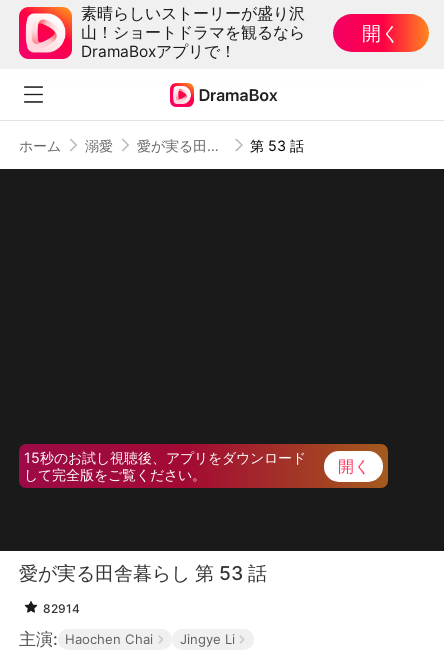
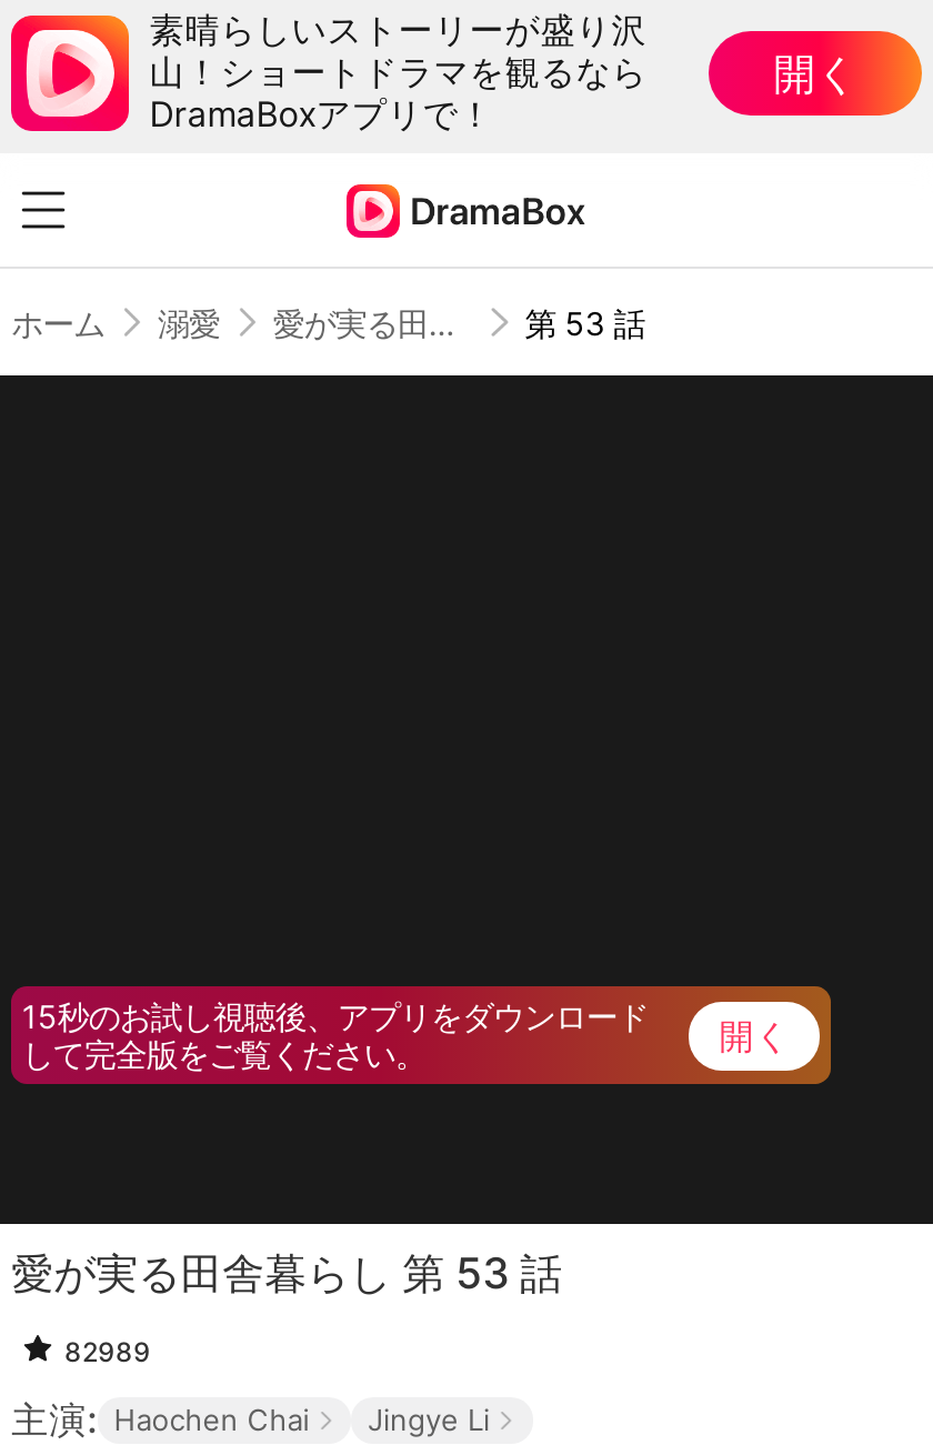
- 82914
+ 82989
